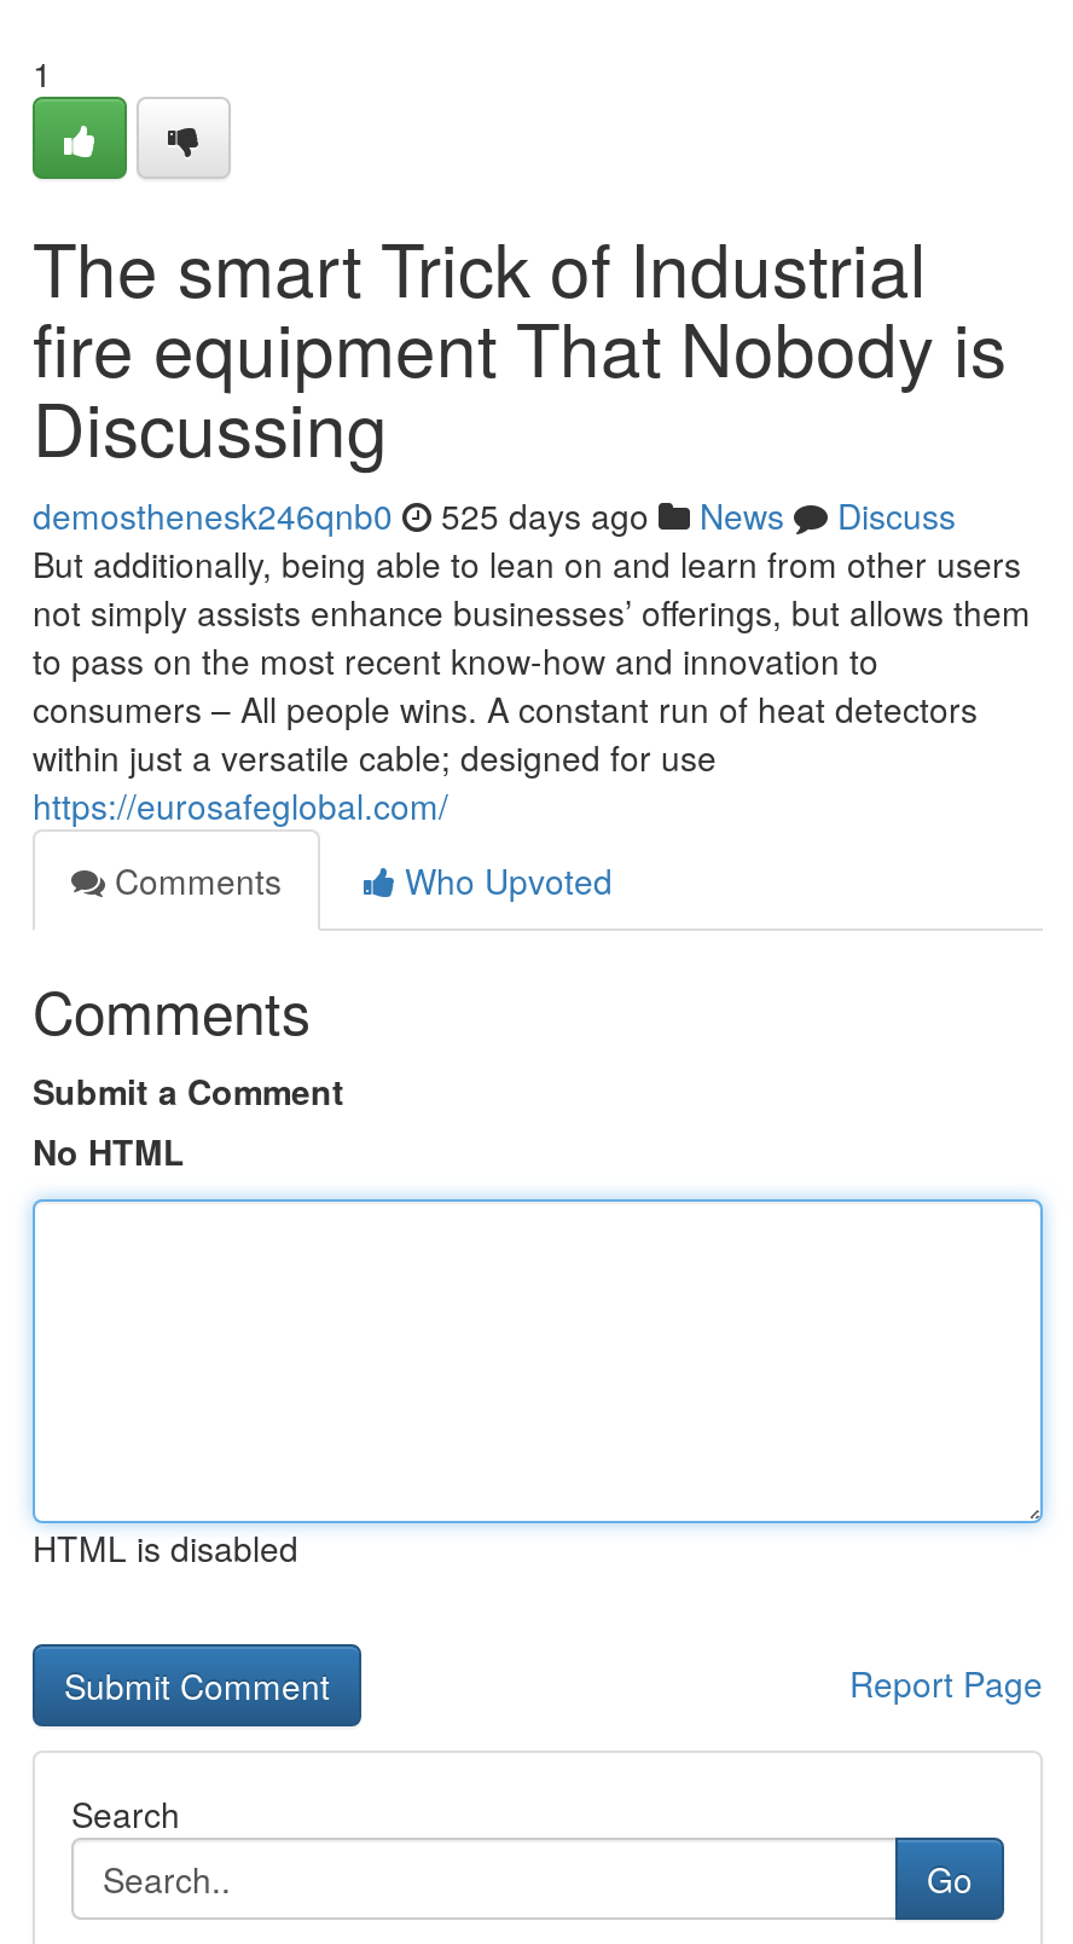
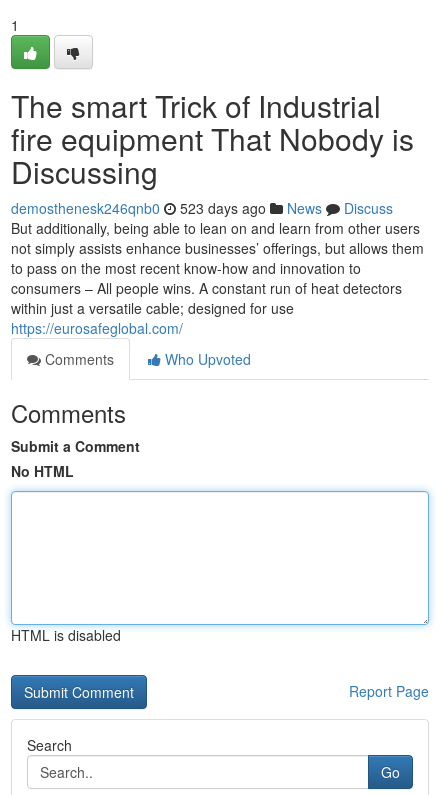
- demosthenesk246qnb0 525 days ago News Discuss
+ demosthenesk246qnb0 523 days ago News Discuss
